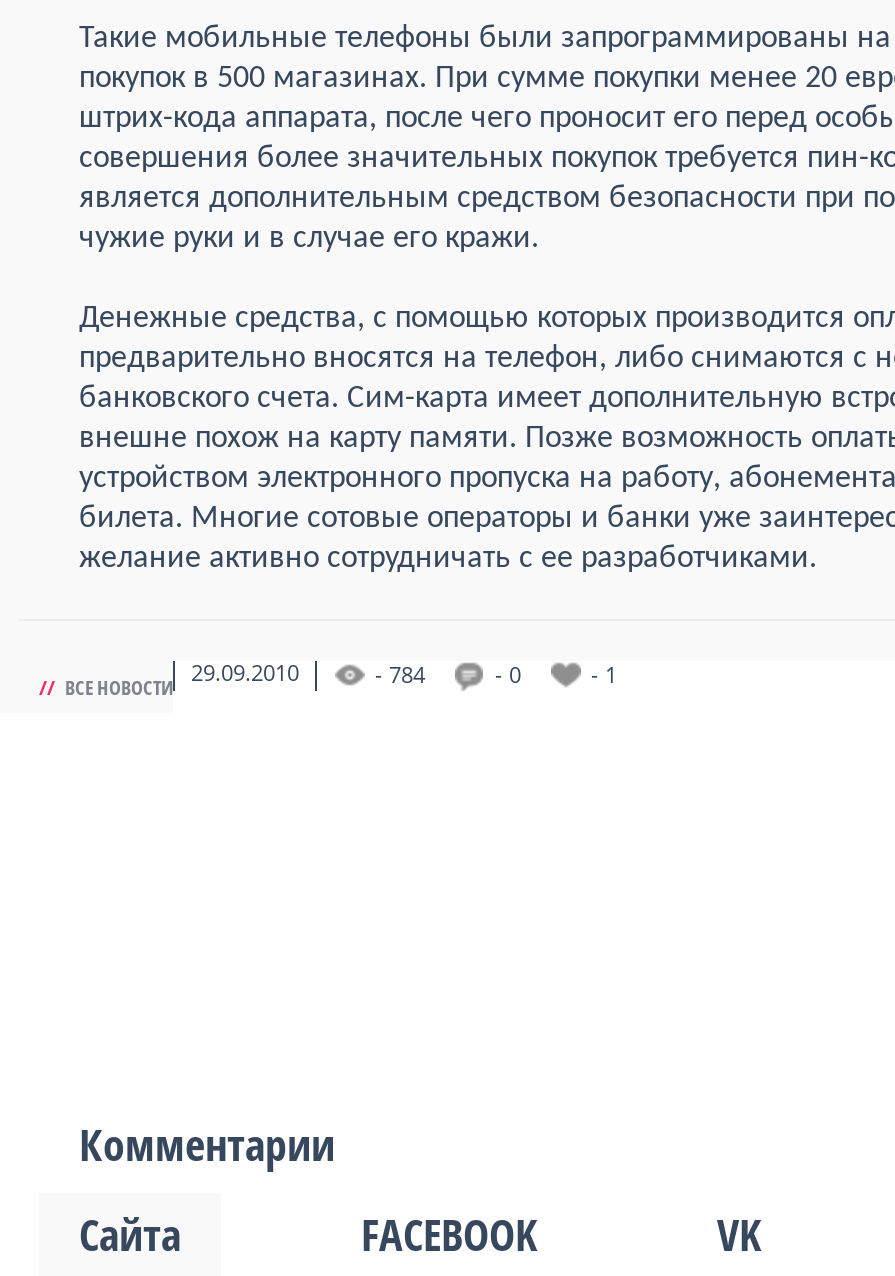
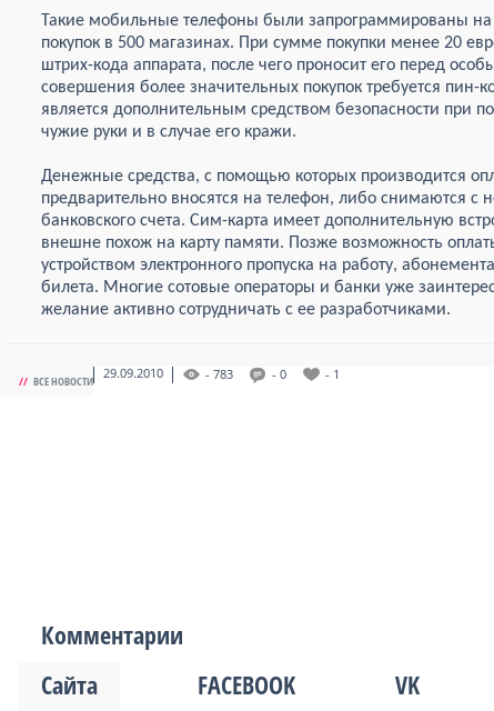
- - 784
+ - 783
